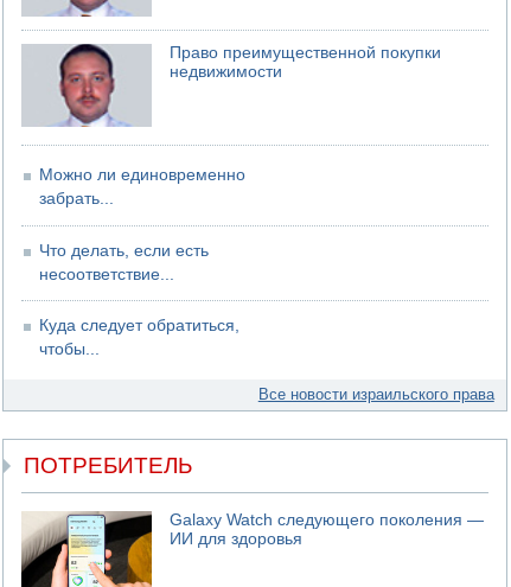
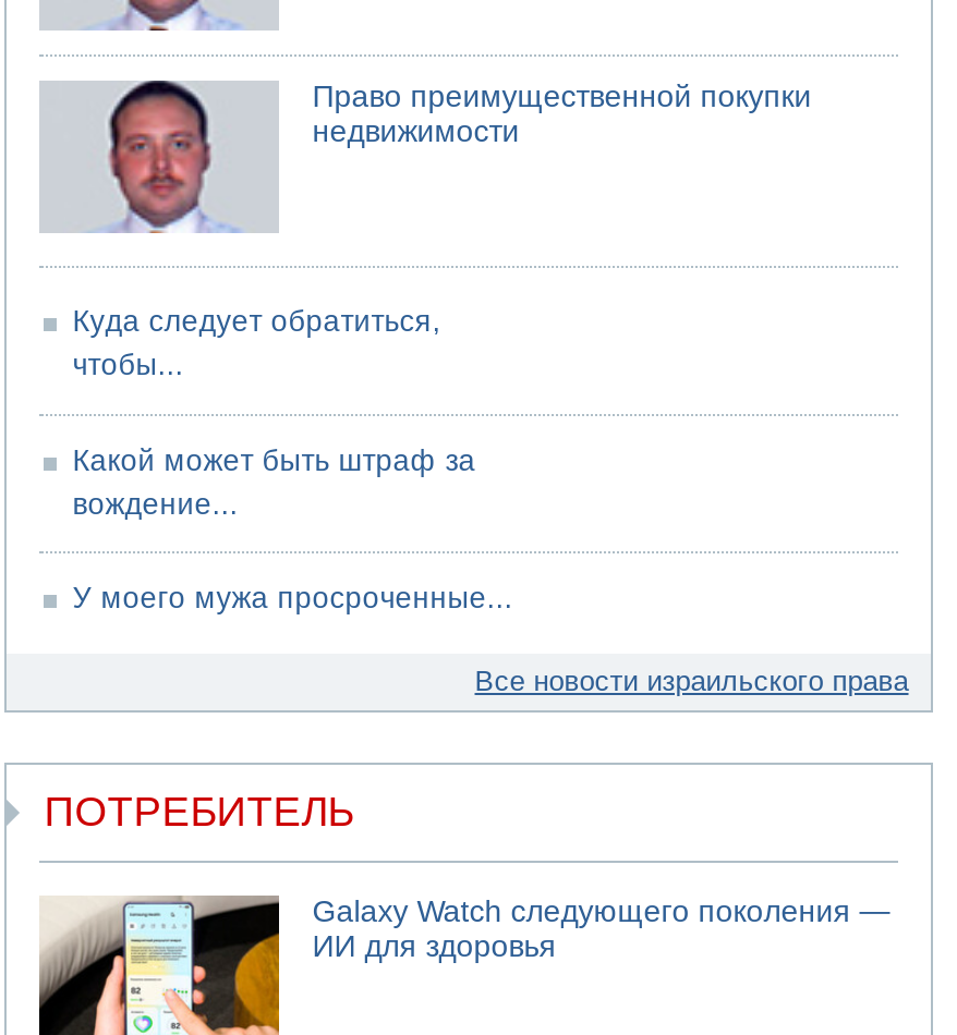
- Можно ли единовременно
- забрать...
- Что делать, если есть
- несоответствие...

moved up: Куда следует обратиться, | чтобы...

+ Какой может быть штраф за
+ вождение...
+ У моего мужа просроченные...
